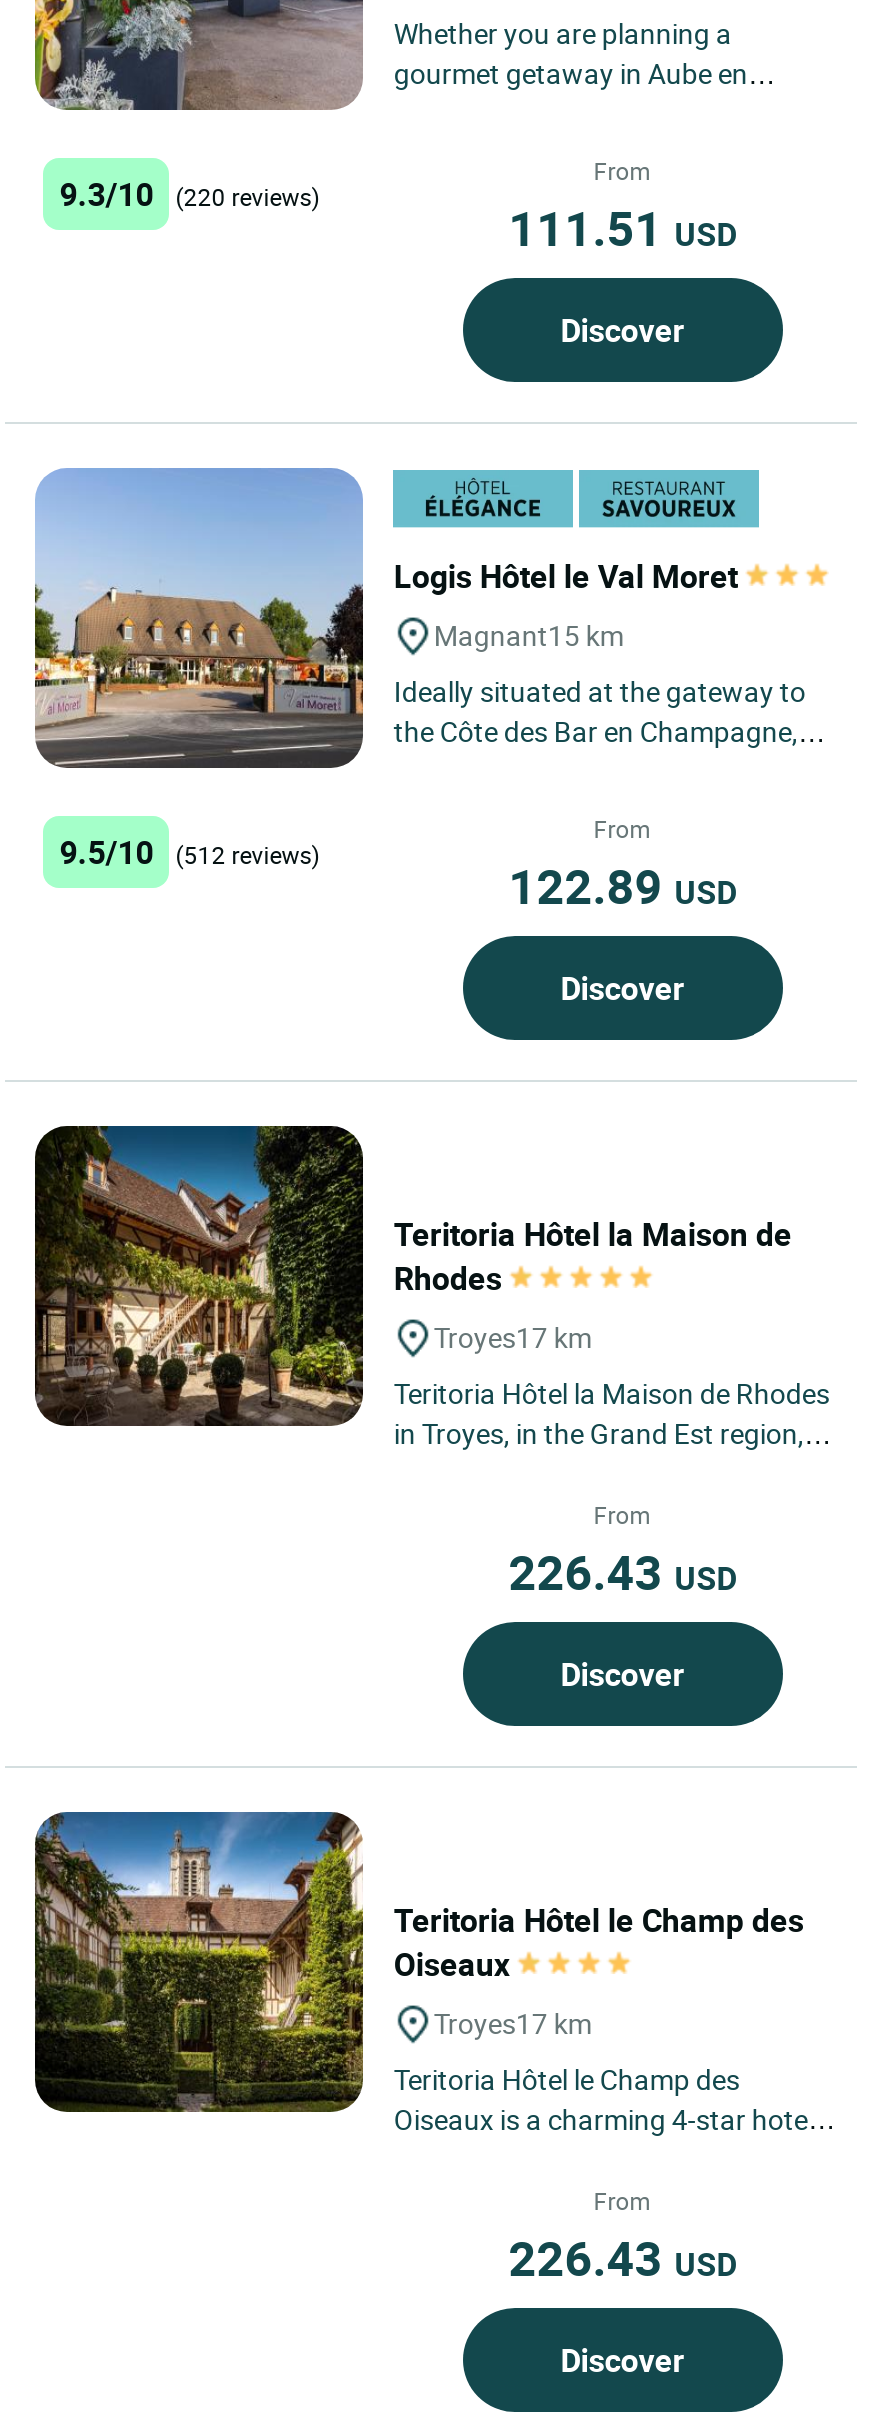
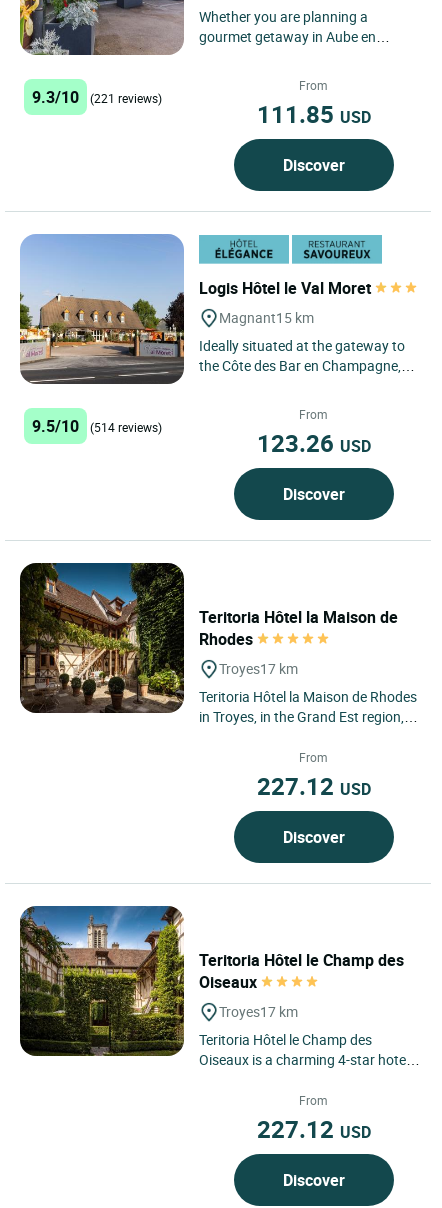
- 9.3/10 (220 reviews)
+ 9.3/10 (221 reviews)

- 111.51 USD
+ 111.85 USD

- 9.5/10 (512 reviews)
+ 9.5/10 (514 reviews)

- 122.89 USD
+ 123.26 USD

- 226.43 USD
+ 227.12 USD

- 226.43 USD
+ 227.12 USD
